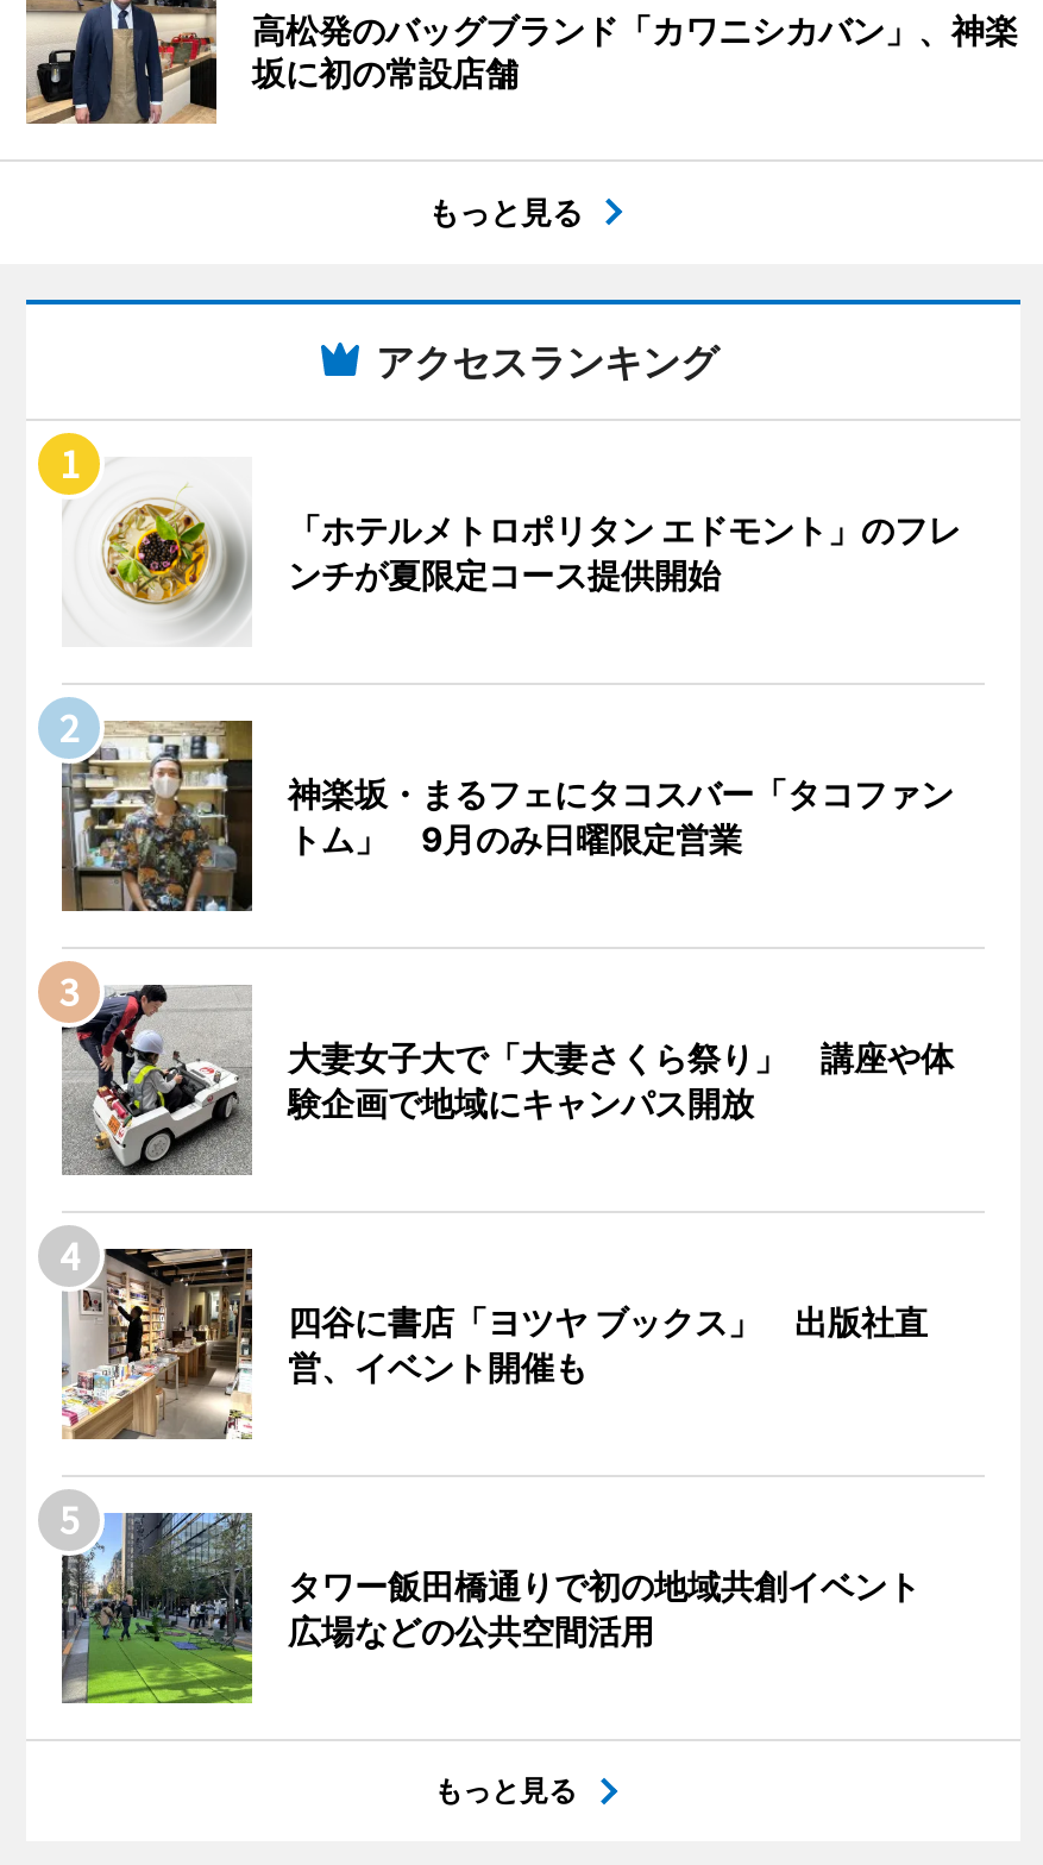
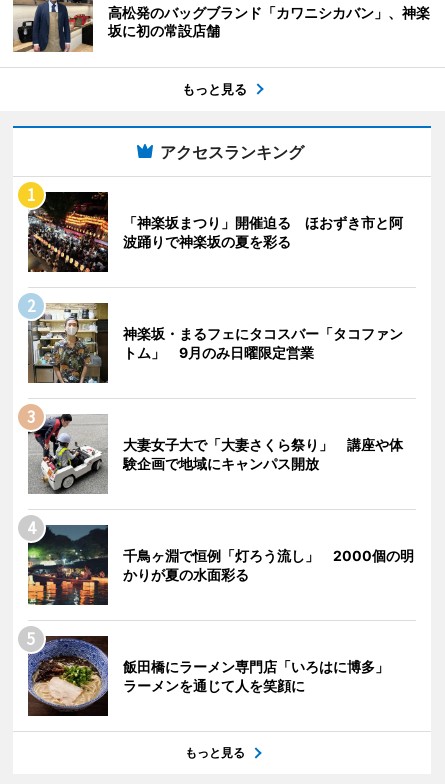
- [image]
- 「ホテルメトロポリタン エドモント」のフレ
- ンチが夏限定コース提供開始
+ [image]
+ 「神楽坂まつり」開催迫る ほおずき市と阿
+ 波踊りで神楽坂の夏を彩る

- [image]
- 四谷に書店「ヨツヤ ブックス」 出版社直
- 営、イベント開催も
+ [image]
+ 千鳥ヶ淵で恒例「灯ろう流し」 2000個の明
+ かりが夏の水面彩る

- [image]
- タワー飯田橋通りで初の地域共創イベント
- 広場などの公共空間活用
+ [image]
+ 飯田橋にラーメン専門店「いろはに博多」
+ ラーメンを通じて人を笑顔に
